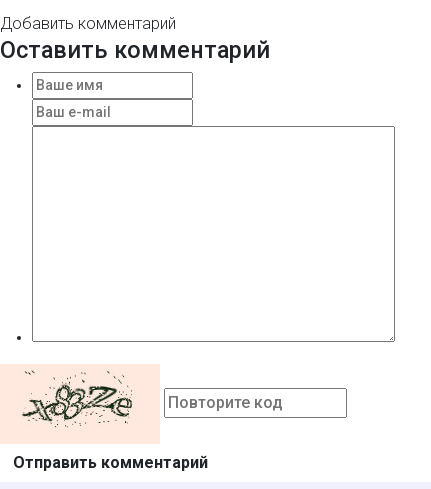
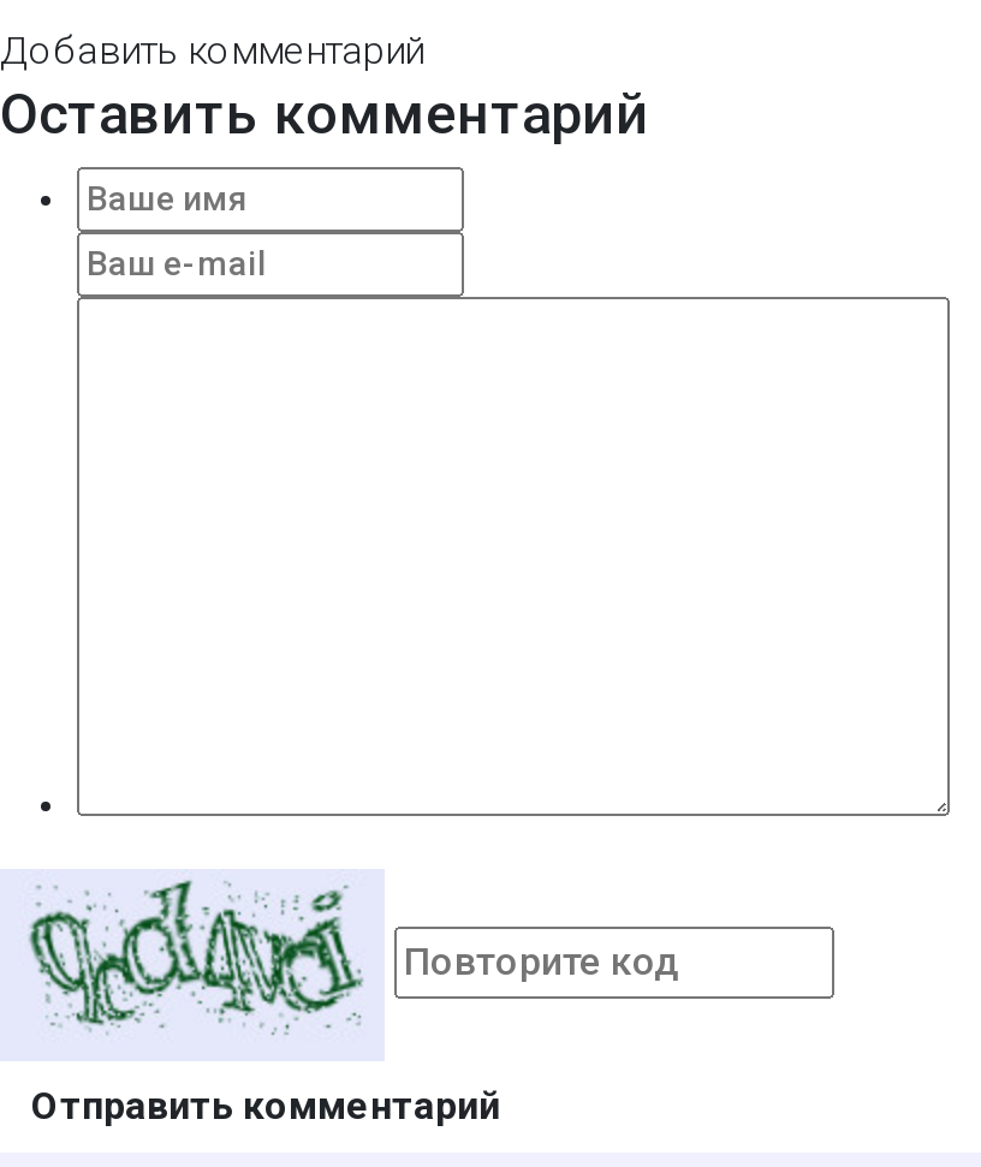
- [image]
+ [image]
